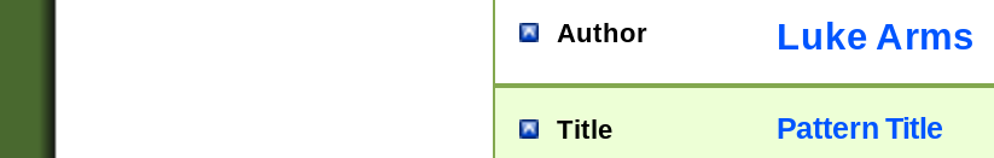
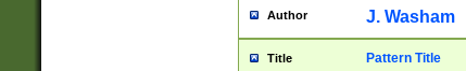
- Luke Arms
+ J. Washam
